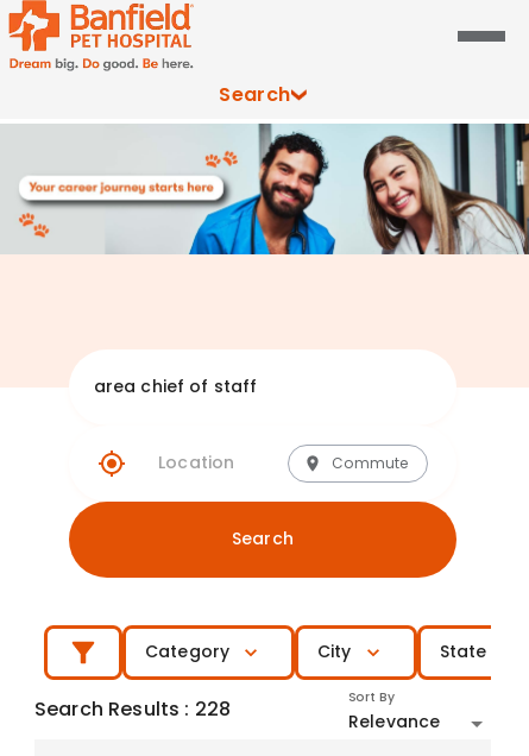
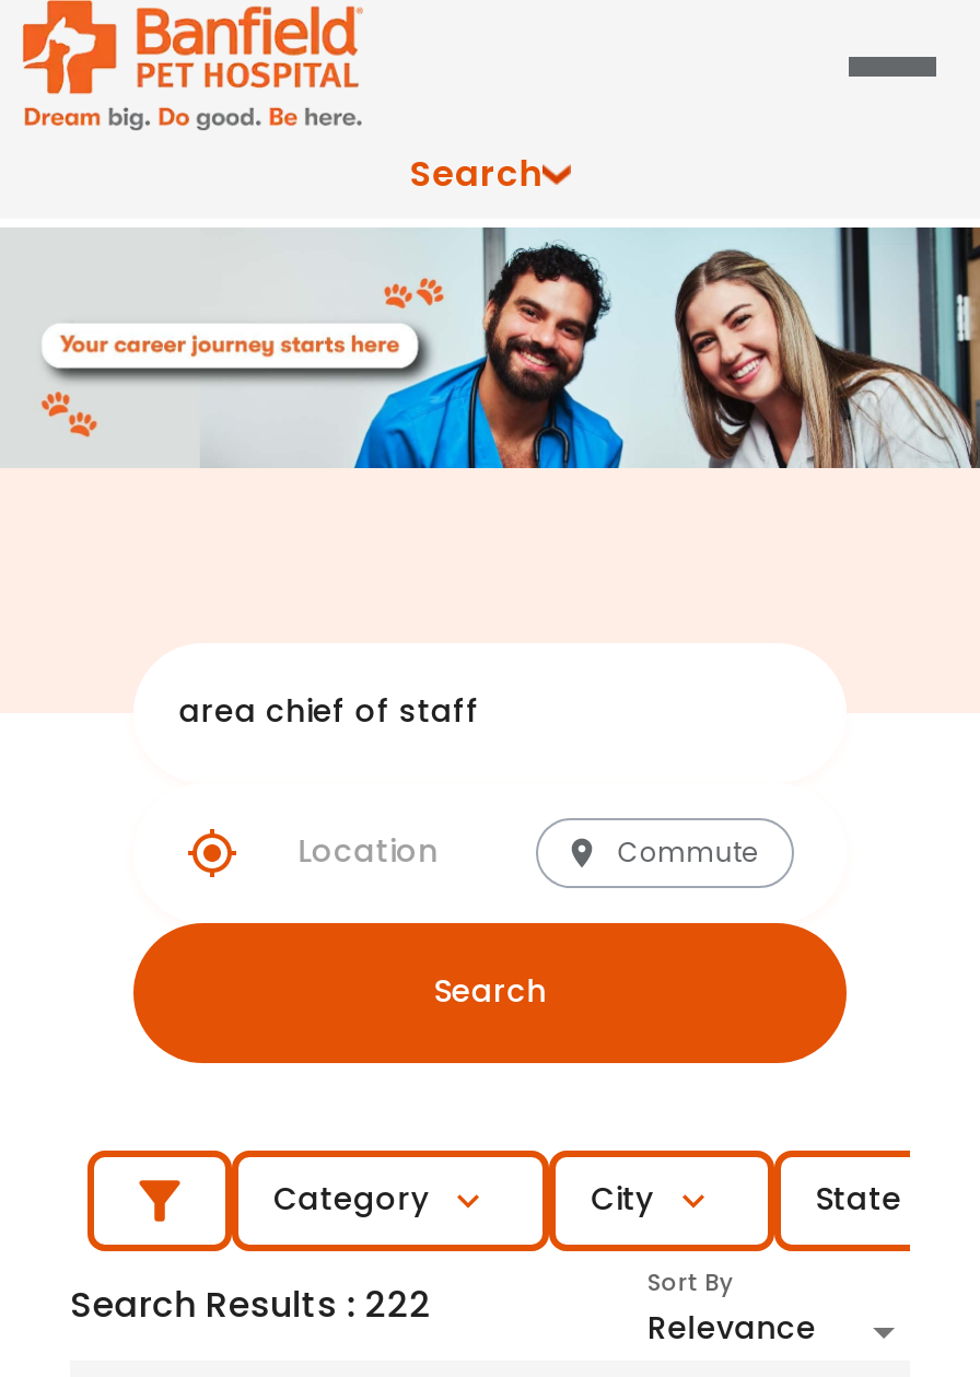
- Search Results: 228
+ Search Results: 222
